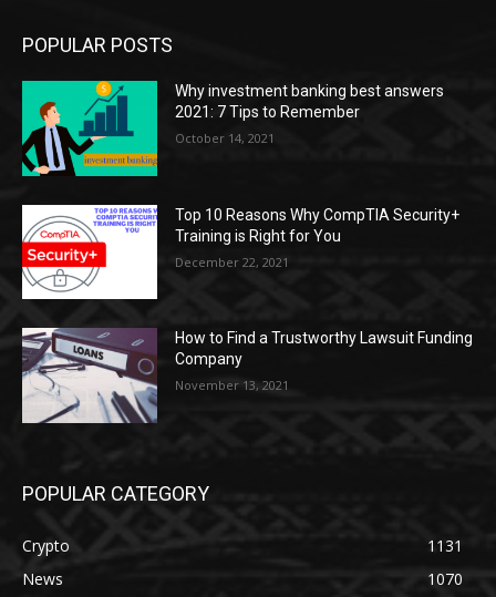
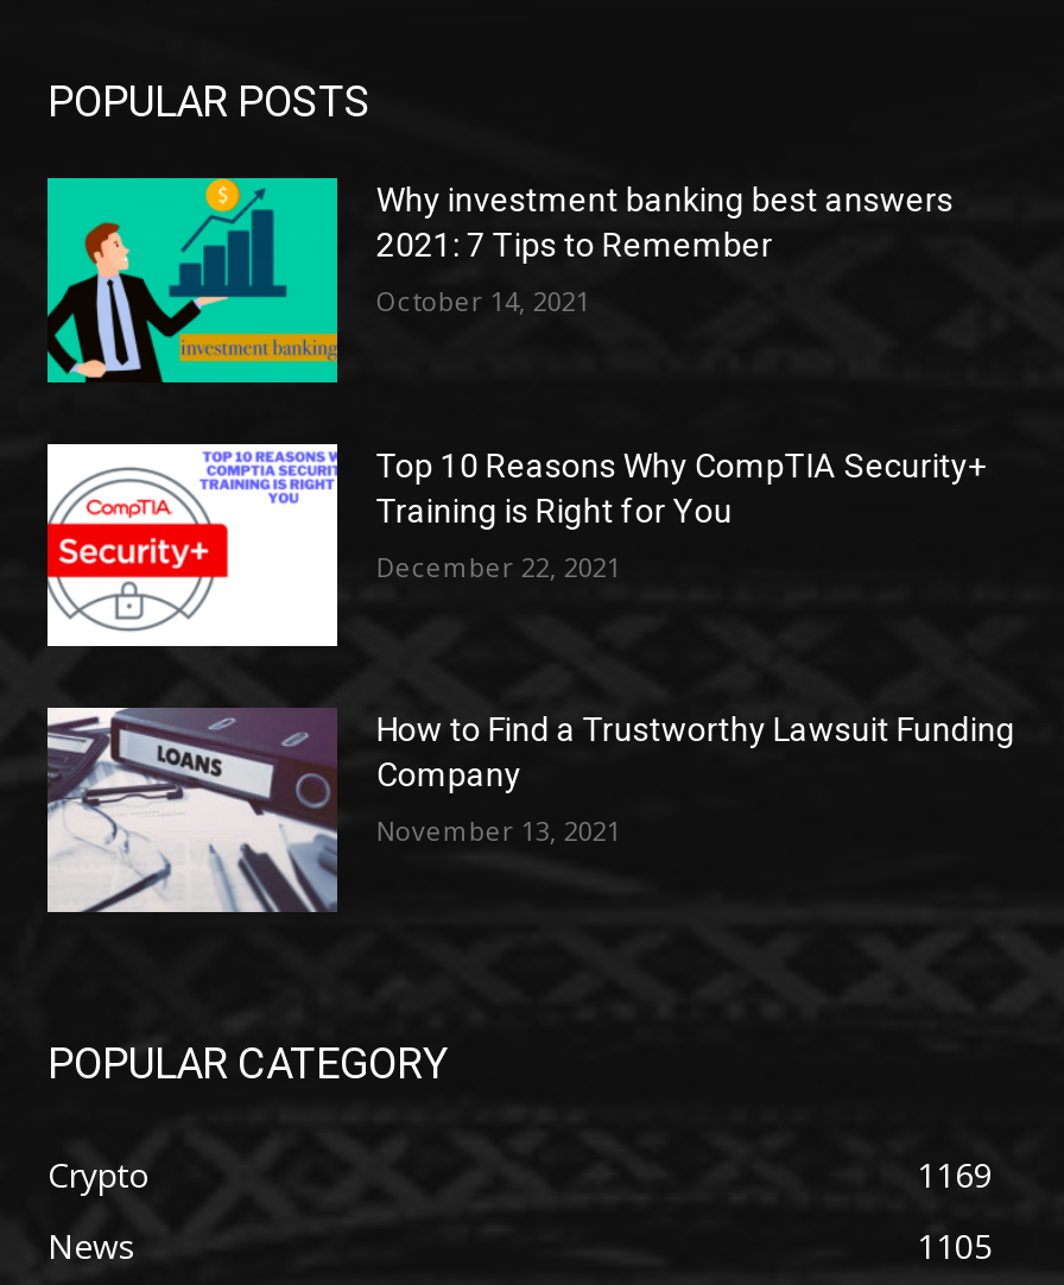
- 1131
+ 1169

- 1070
+ 1105
